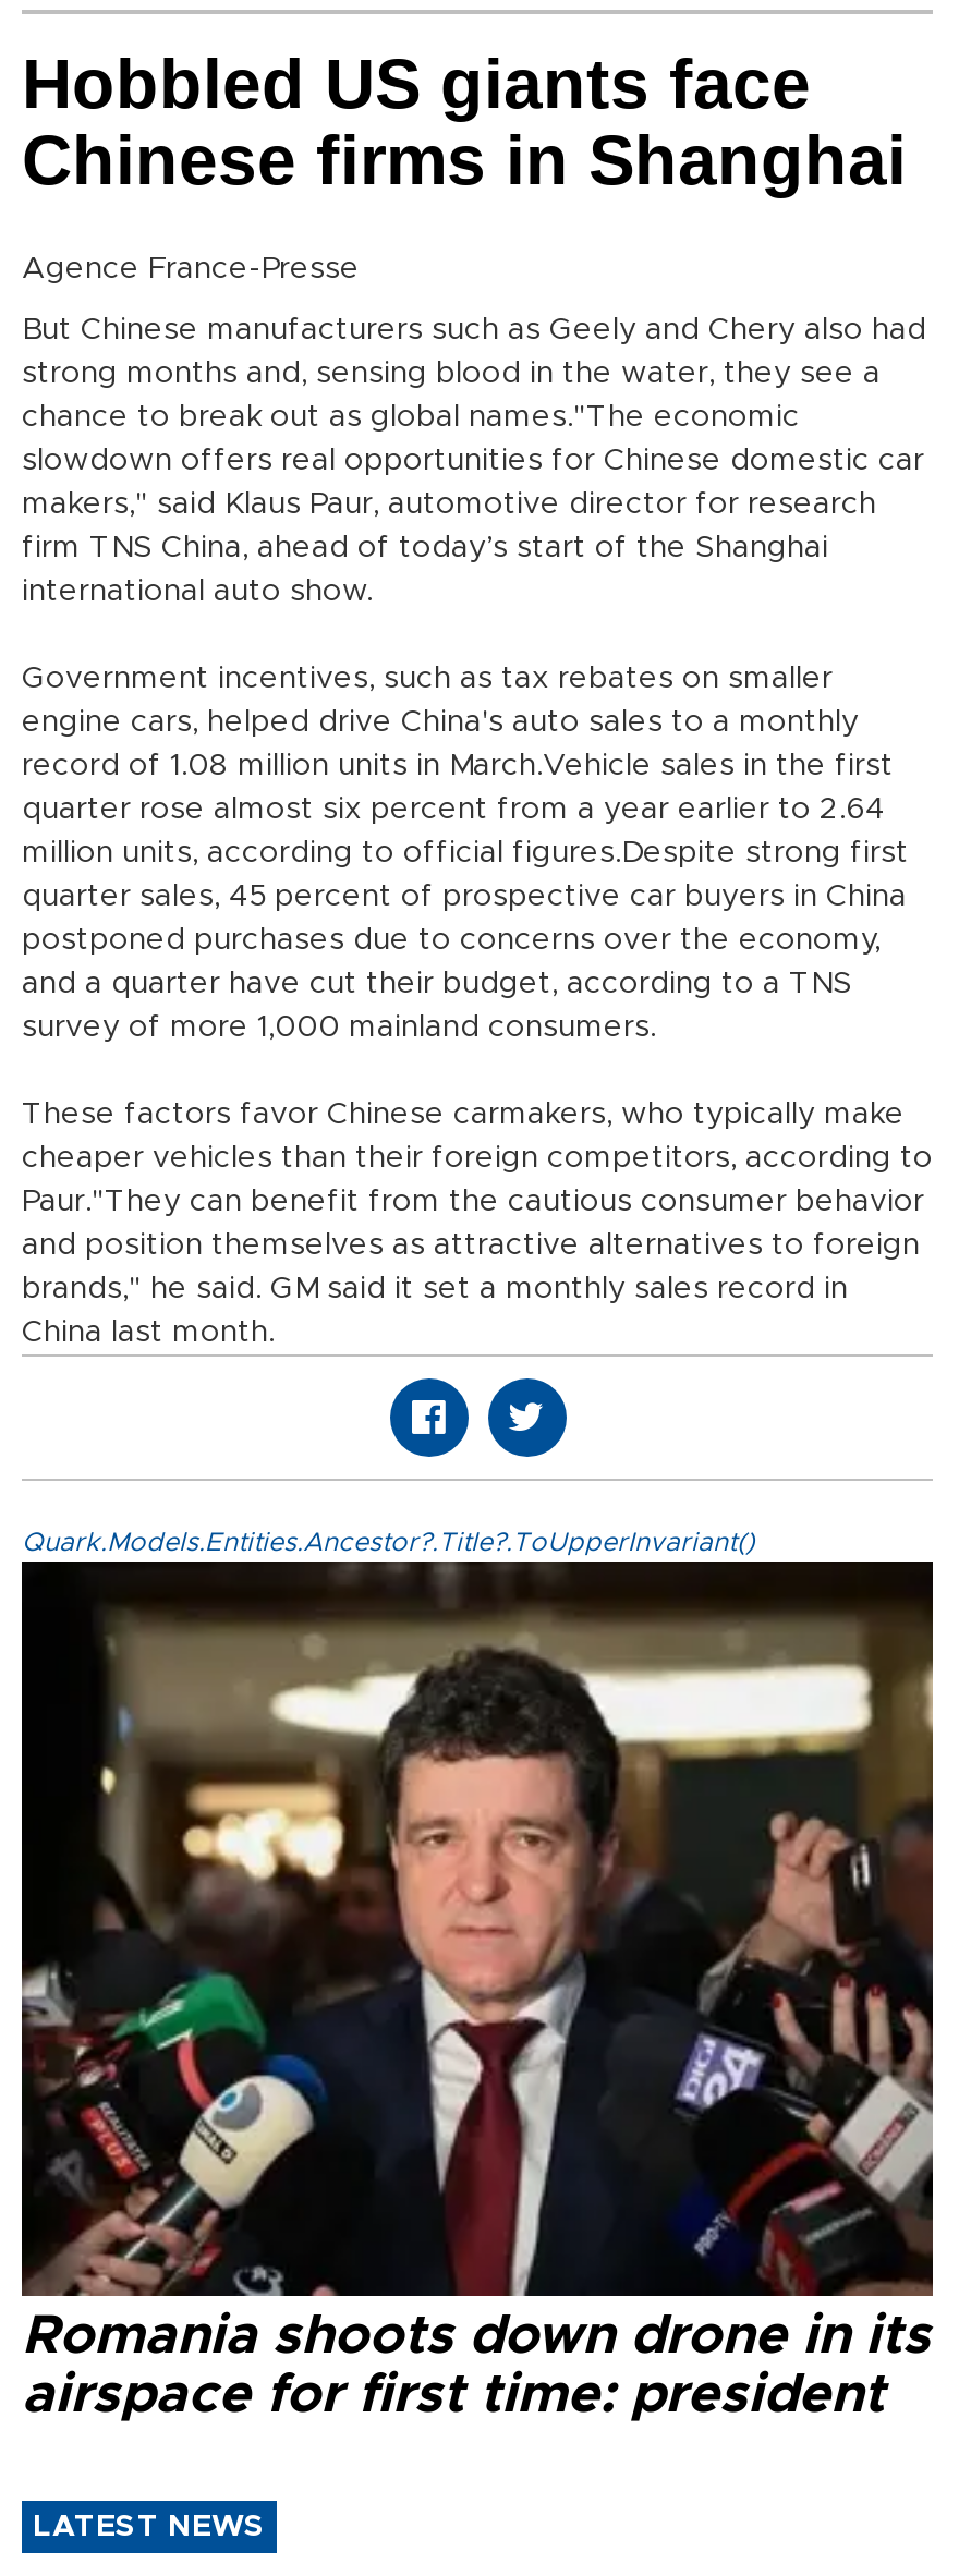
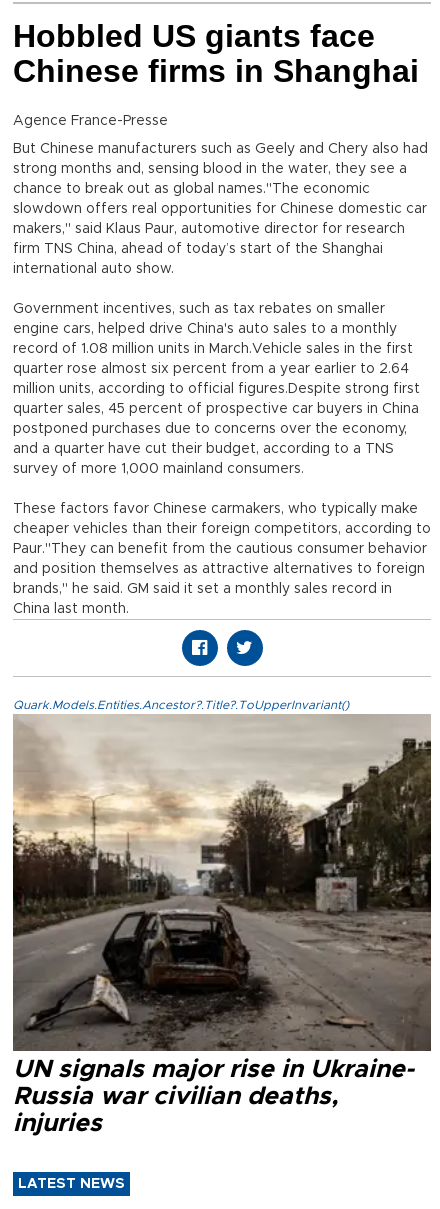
- [image]
- Romania shoots down drone in its
- airspace for first time: president
+ [image]
+ UN signals major rise in Ukraine-
+ Russia war civilian deaths,
+ injuries
